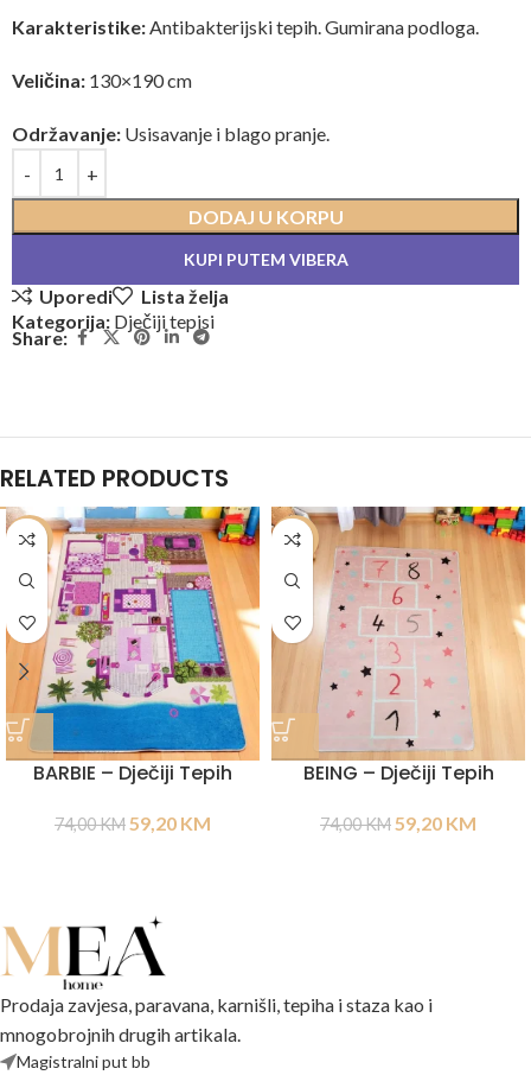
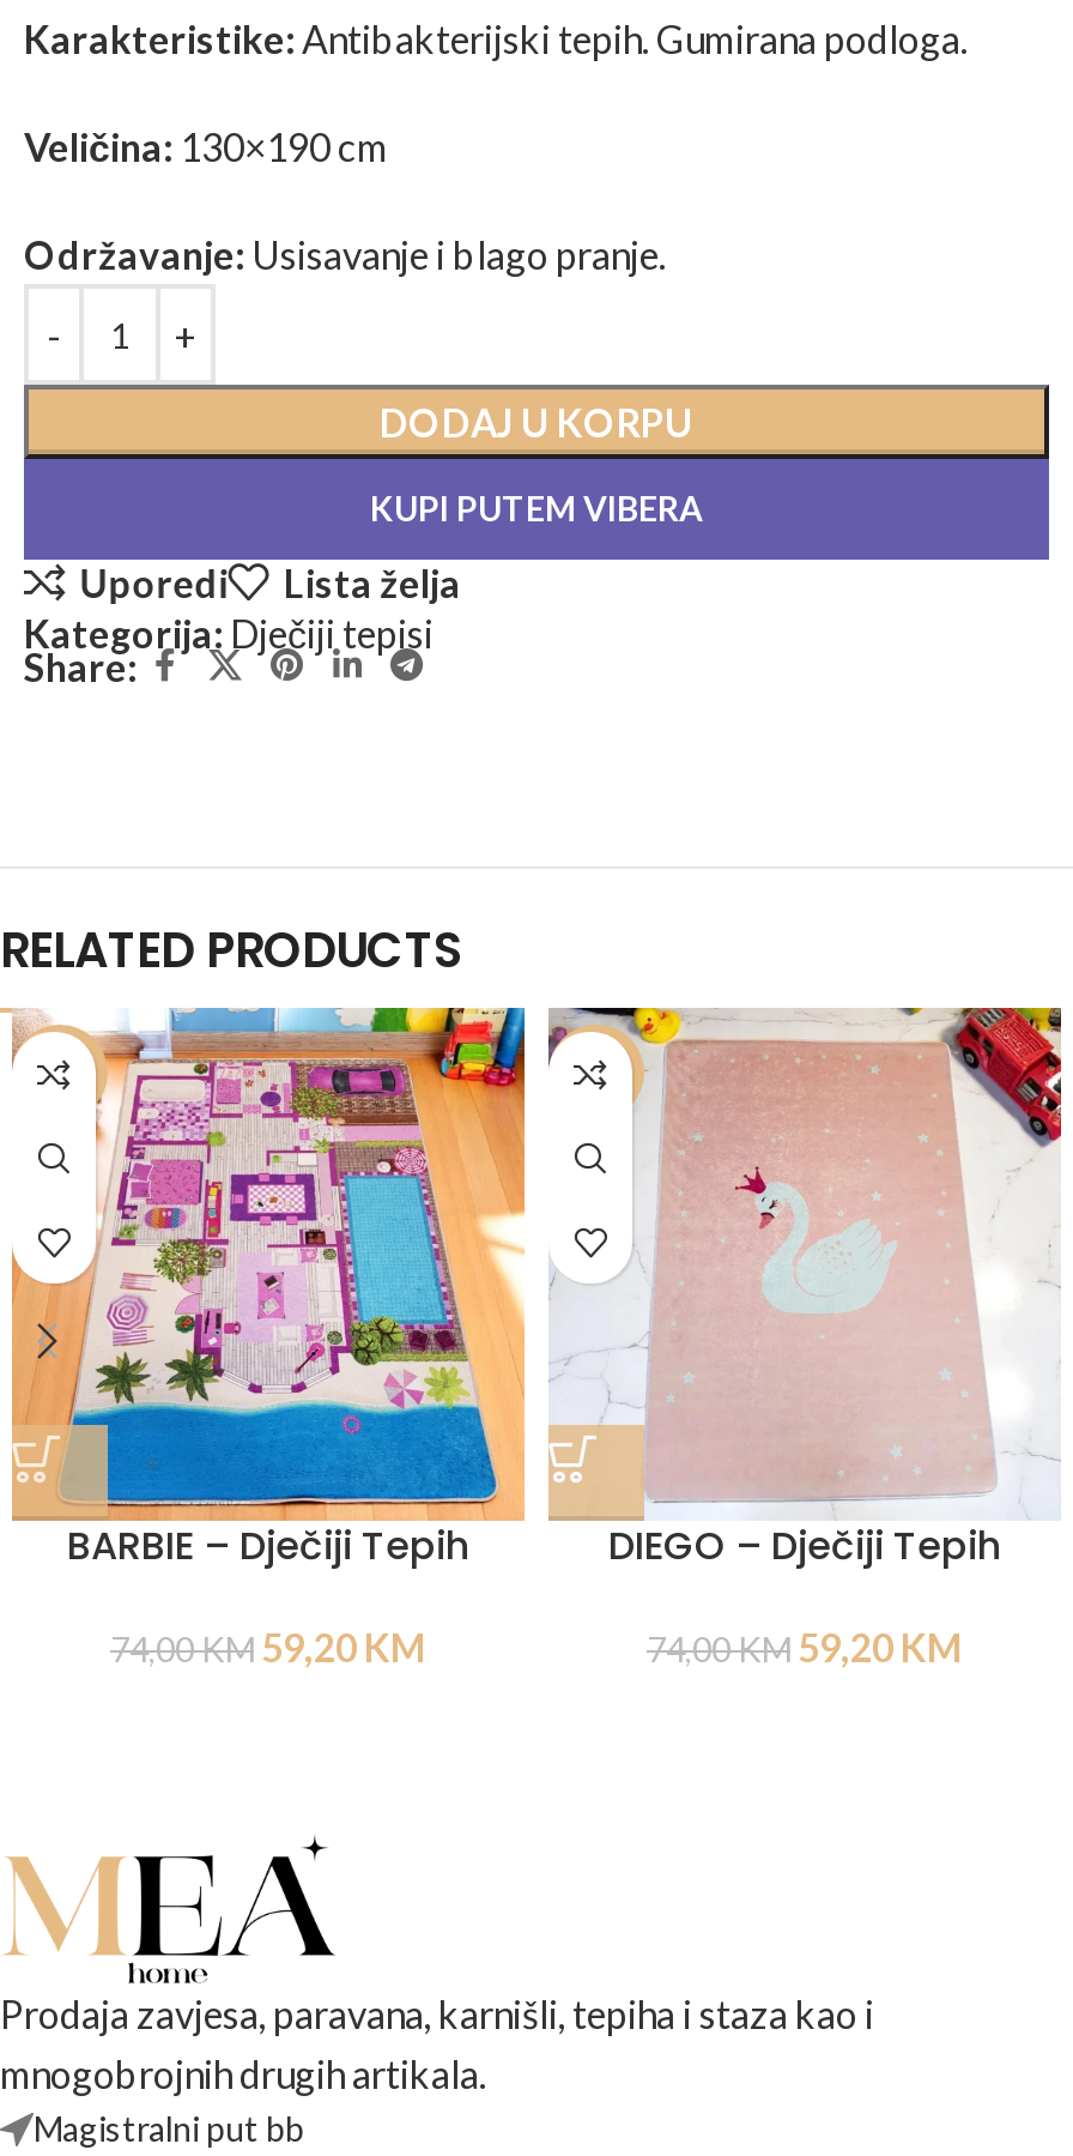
- [image]
- BEING – Dječiji Tepih
+ [image]
+ DIEGO – Dječiji Tepih
